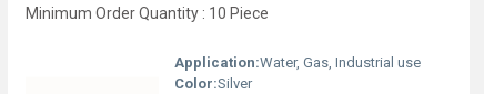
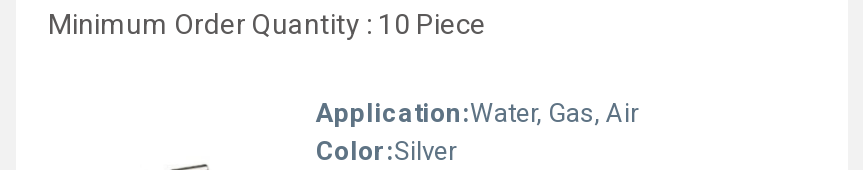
- Application:Water, Gas, Industrial use
+ Application:Water, Gas, Air
